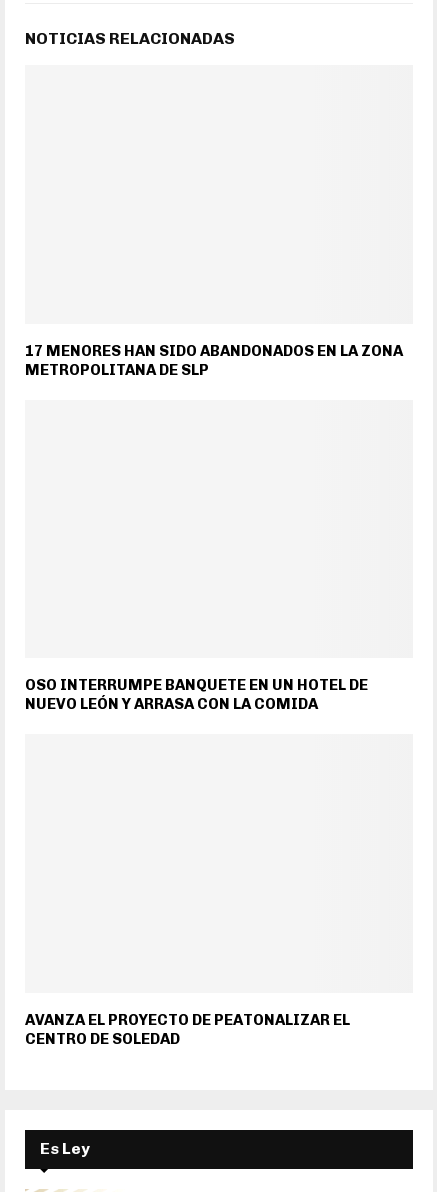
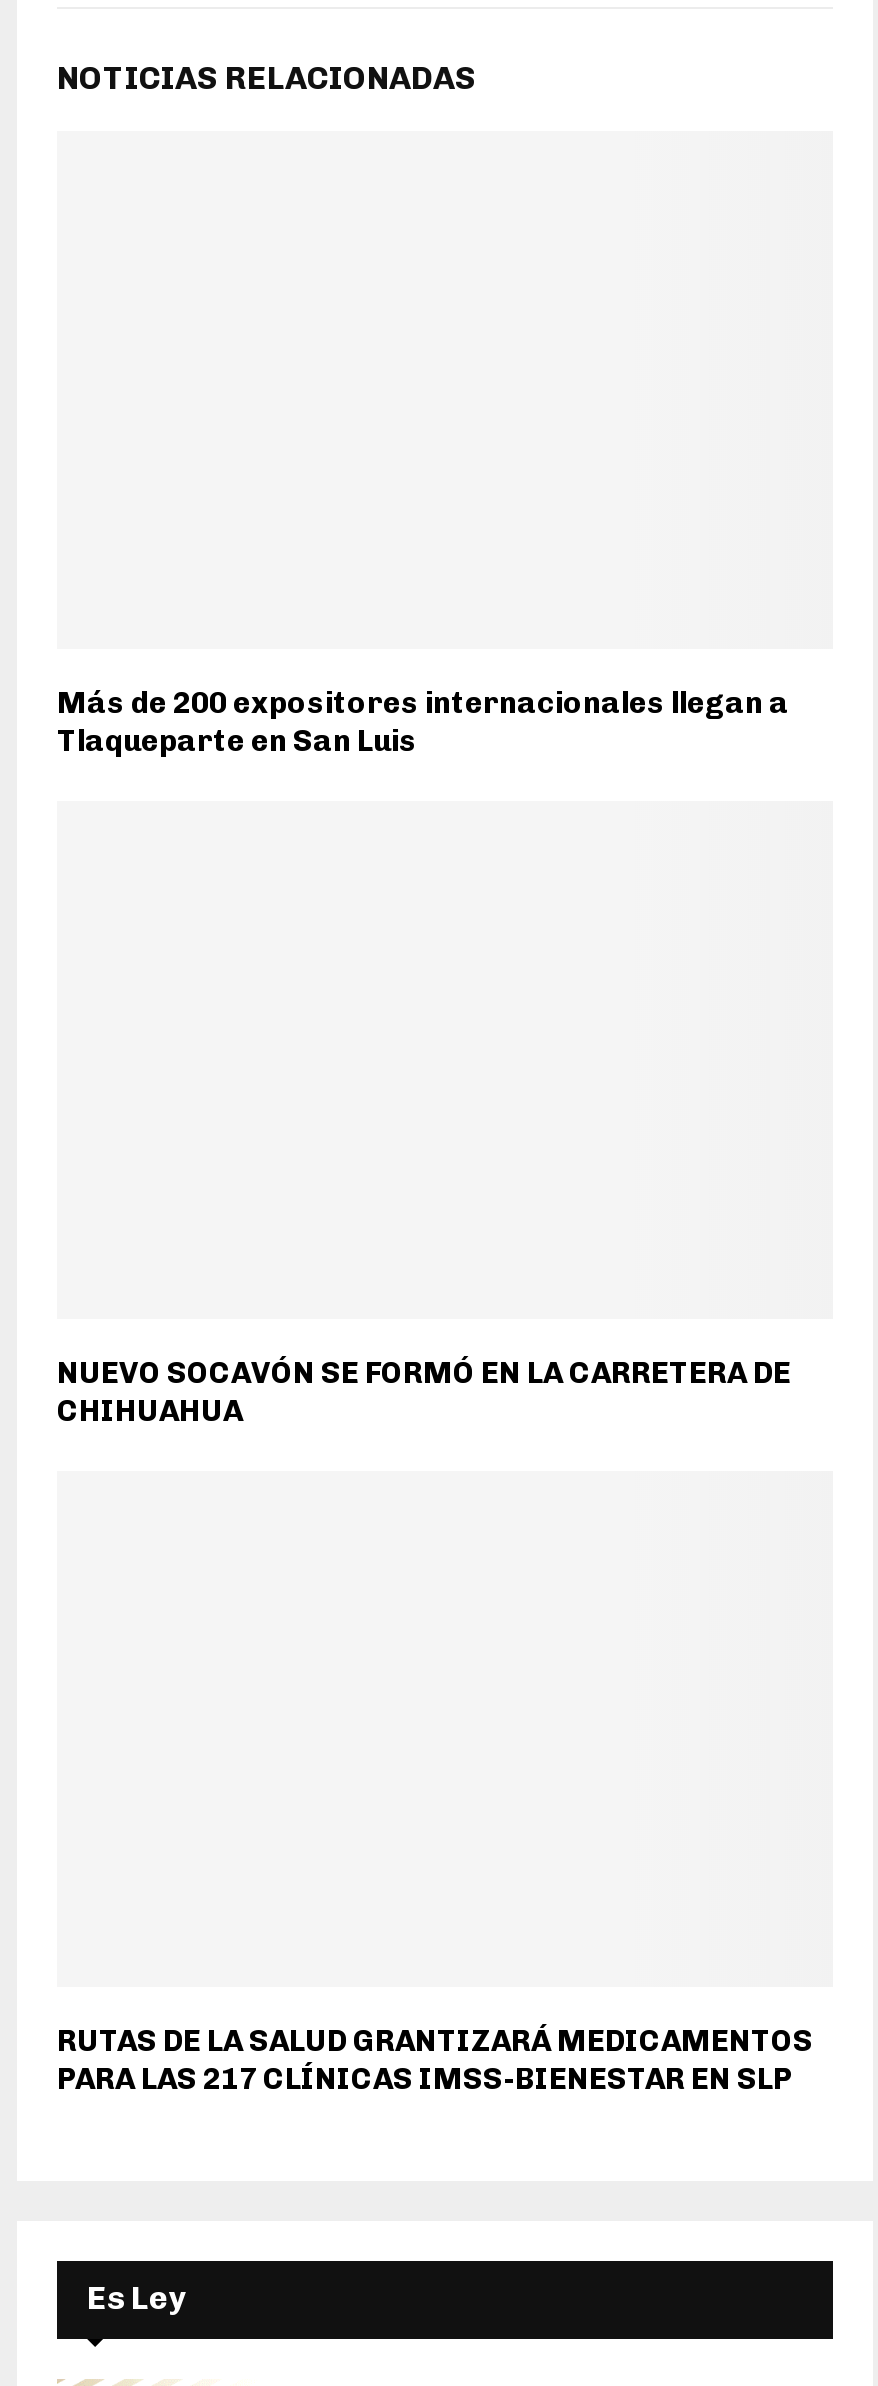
- 17 MENORES HAN SIDO ABANDONADOS EN LA ZONA
- METROPOLITANA DE SLP
+ Más de 200 expositores internacionales llegan a
+ Tlaqueparte en San Luis

- OSO INTERRUMPE BANQUETE EN UN HOTEL DE
- NUEVO LEÓN Y ARRASA CON LA COMIDA
+ NUEVO SOCAVÓN SE FORMÓ EN LA CARRETERA DE
+ CHIHUAHUA

- AVANZA EL PROYECTO DE PEATONALIZAR EL
- CENTRO DE SOLEDAD
+ RUTAS DE LA SALUD GRANTIZARÁ MEDICAMENTOS
+ PARA LAS 217 CLÍNICAS IMSS-BIENESTAR EN SLP
